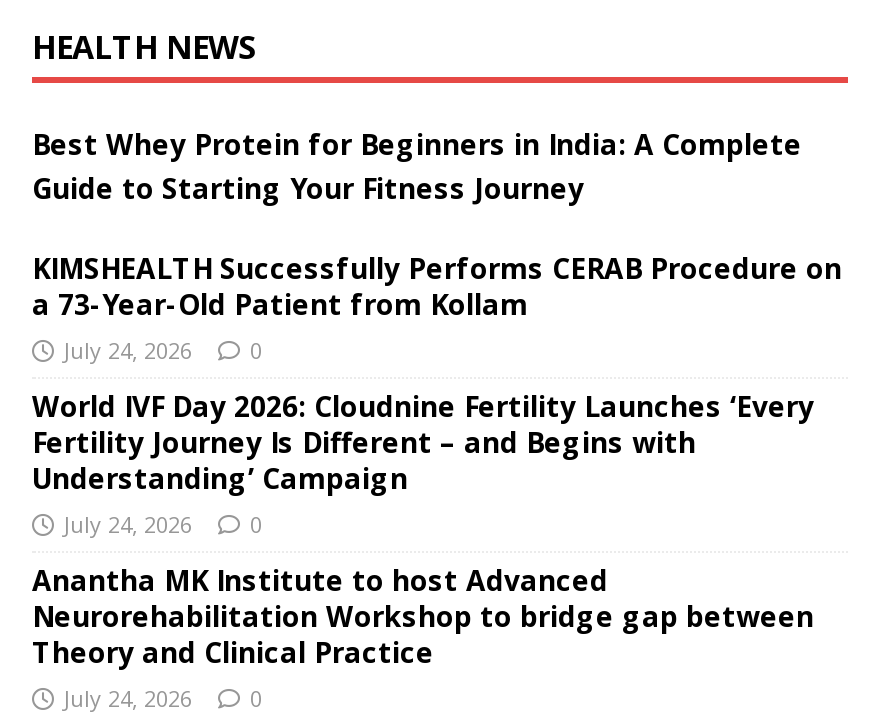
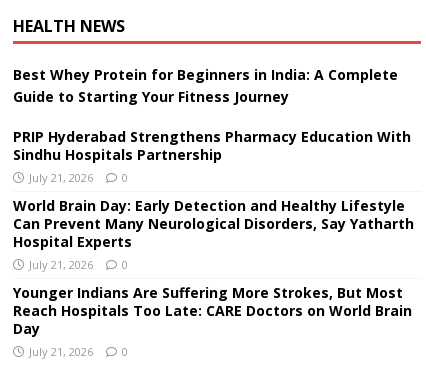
- KIMSHEALTH Successfully Performs CERAB Procedure on
- a 73-Year-Old Patient from Kollam
- July 24, 2026
+ PRIP Hyderabad Strengthens Pharmacy Education With
+ Sindhu Hospitals Partnership
+ July 21, 2026

- World IVF Day 2026: Cloudnine Fertility Launches ‘Every
- Fertility Journey Is Different – and Begins with
- Understanding’ Campaign
- July 24, 2026
+ World Brain Day: Early Detection and Healthy Lifestyle
+ Can Prevent Many Neurological Disorders, Say Yatharth
+ Hospital Experts
+ July 21, 2026

- Anantha MK Institute to host Advanced
- Neurorehabilitation Workshop to bridge gap between
- Theory and Clinical Practice
- July 24, 2026
+ Younger Indians Are Suffering More Strokes, But Most
+ Reach Hospitals Too Late: CARE Doctors on World Brain
+ Day
+ July 21, 2026
